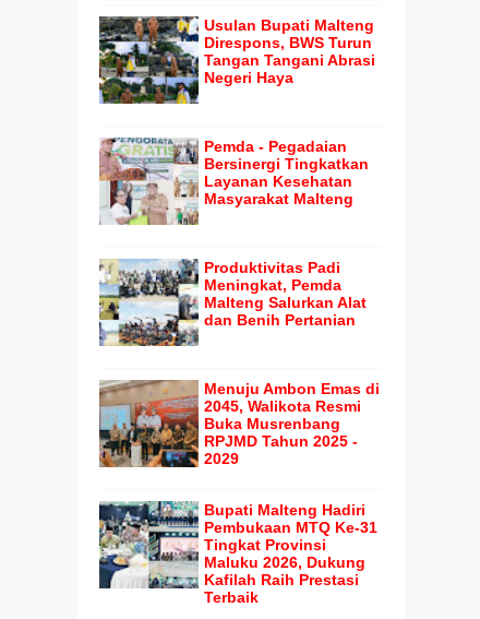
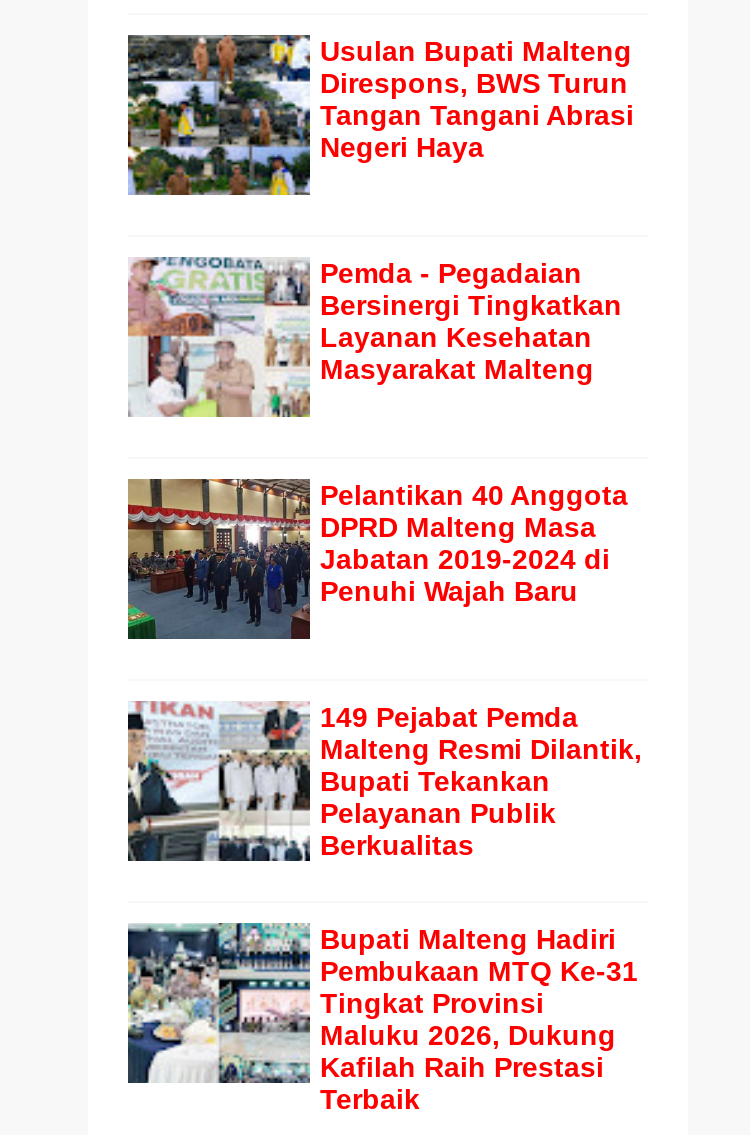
- [image]
- Produktivitas Padi
- Meningkat, Pemda
- Malteng Salurkan Alat
- dan Benih Pertanian
+ [image]
+ Pelantikan 40 Anggota
+ DPRD Malteng Masa
+ Jabatan 2019-2024 di
+ Penuhi Wajah Baru

- [image]
- Menuju Ambon Emas di
- 2045, Walikota Resmi
- Buka Musrenbang
- RPJMD Tahun 2025 -
- 2029
+ [image]
+ 149 Pejabat Pemda
+ Malteng Resmi Dilantik,
+ Bupati Tekankan
+ Pelayanan Publik
+ Berkualitas
